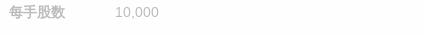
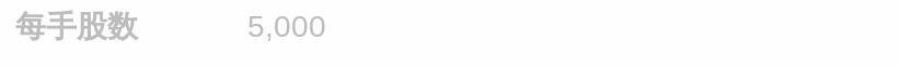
- 10,000
+ 5,000
